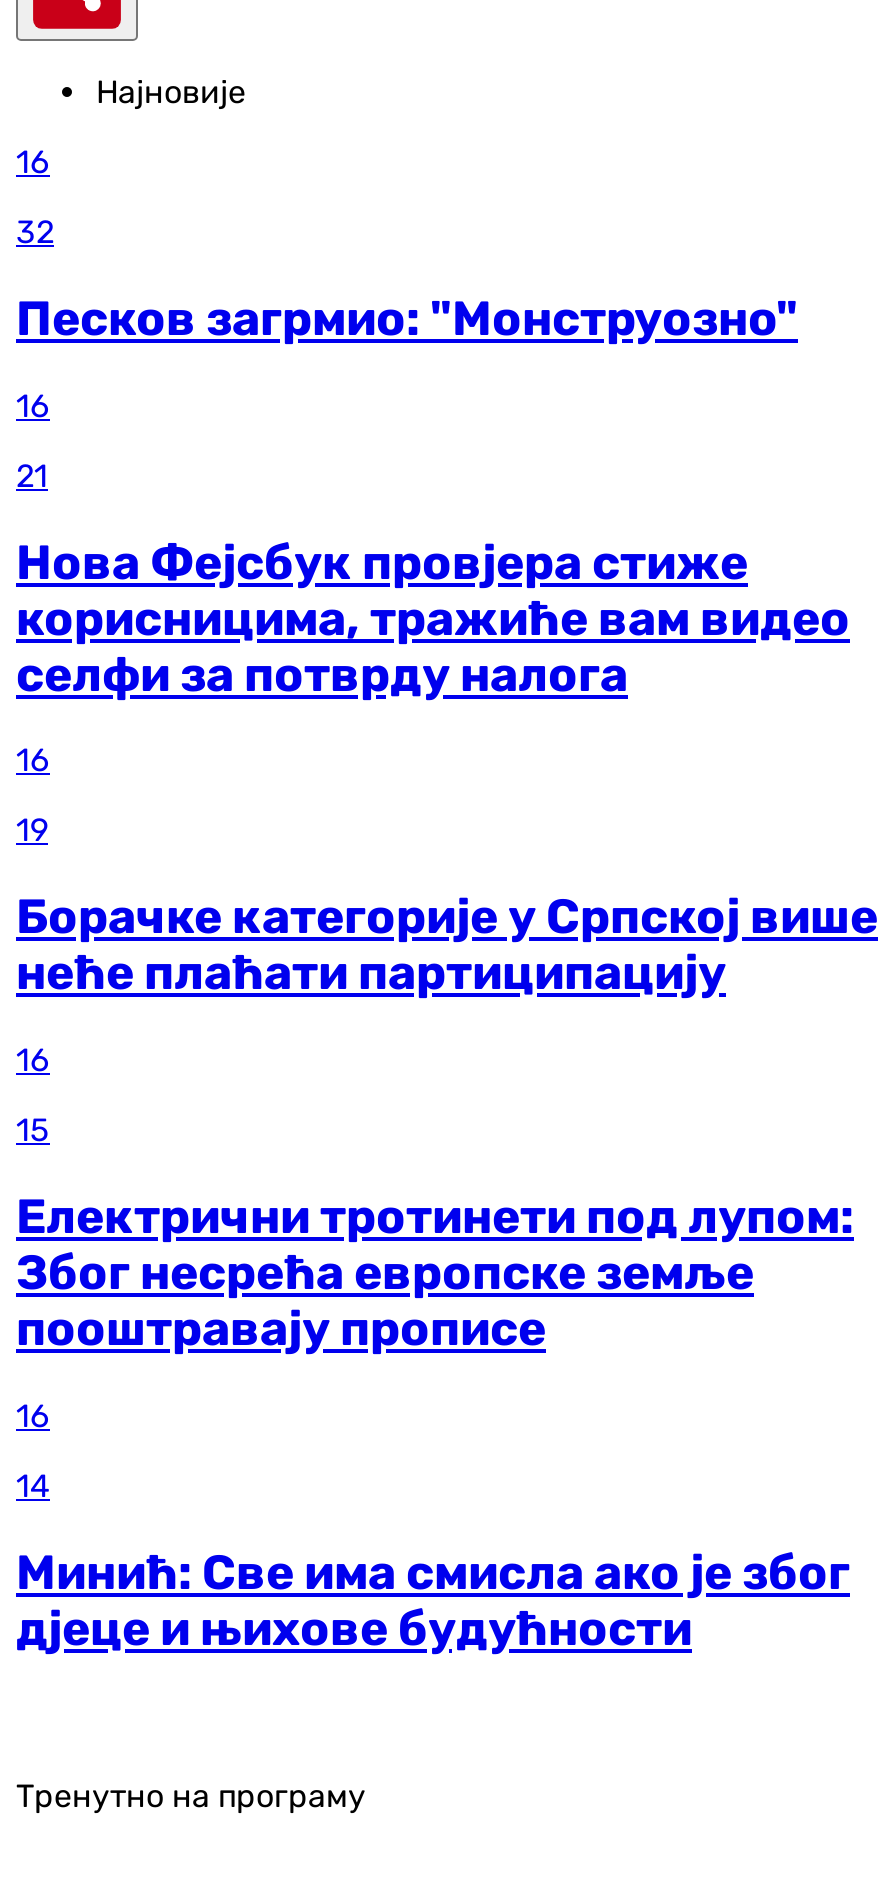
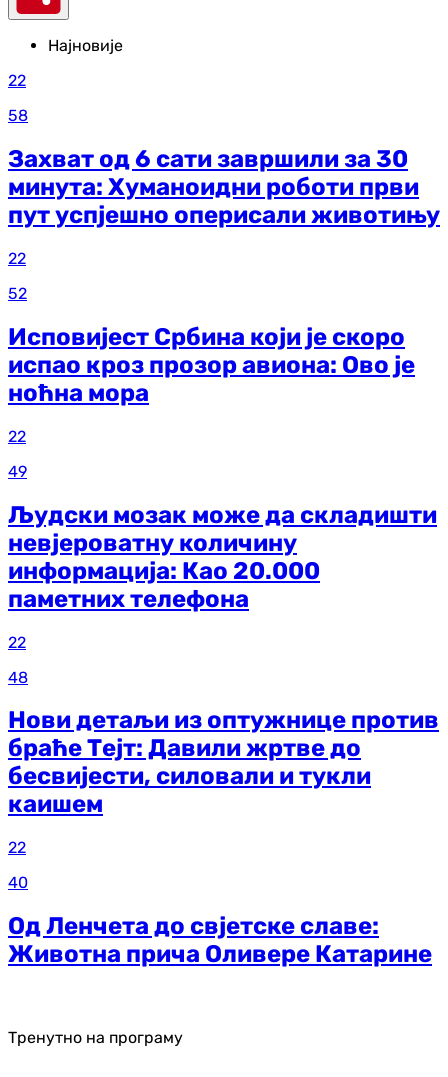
- 16
+ 22

- 32
+ 58

- Песков загрмио: "Монструозно"
+ Захват од 6 сати завршили за 30
+ минута: Хуманоидни роботи први
+ пут успјешно оперисали животињу

- 16
+ 22

- 21
+ 52

- Нова Фејсбук провјера стиже
- корисницима, тражиће вам видео
- селфи за потврду налога
+ Исповијест Србина који је скоро
+ испао кроз прозор авиона: Ово је
+ ноћна мора

- 16
+ 22

- 19
+ 49

- Борачке категорије у Српској више
- неће плаћати партиципацију
+ Људски мозак може да складишти
+ невјероватну количину
+ информација: Као 20.000
+ паметних телефона

- 16
+ 22

- 15
+ 48

- Електрични тротинети под лупом:
- Због несрећа европске земље
- пооштравају прописе
+ Нови детаљи из оптужнице против
+ браће Тејт: Давили жртве до
+ бесвијести, силовали и тукли
+ каишем

- 16
+ 22

- 14
+ 40

- Минић: Све има смисла ако је због
- дјеце и њихове будућности
+ Од Ленчета до свјетске славе:
+ Животна прича Оливере Катарине
